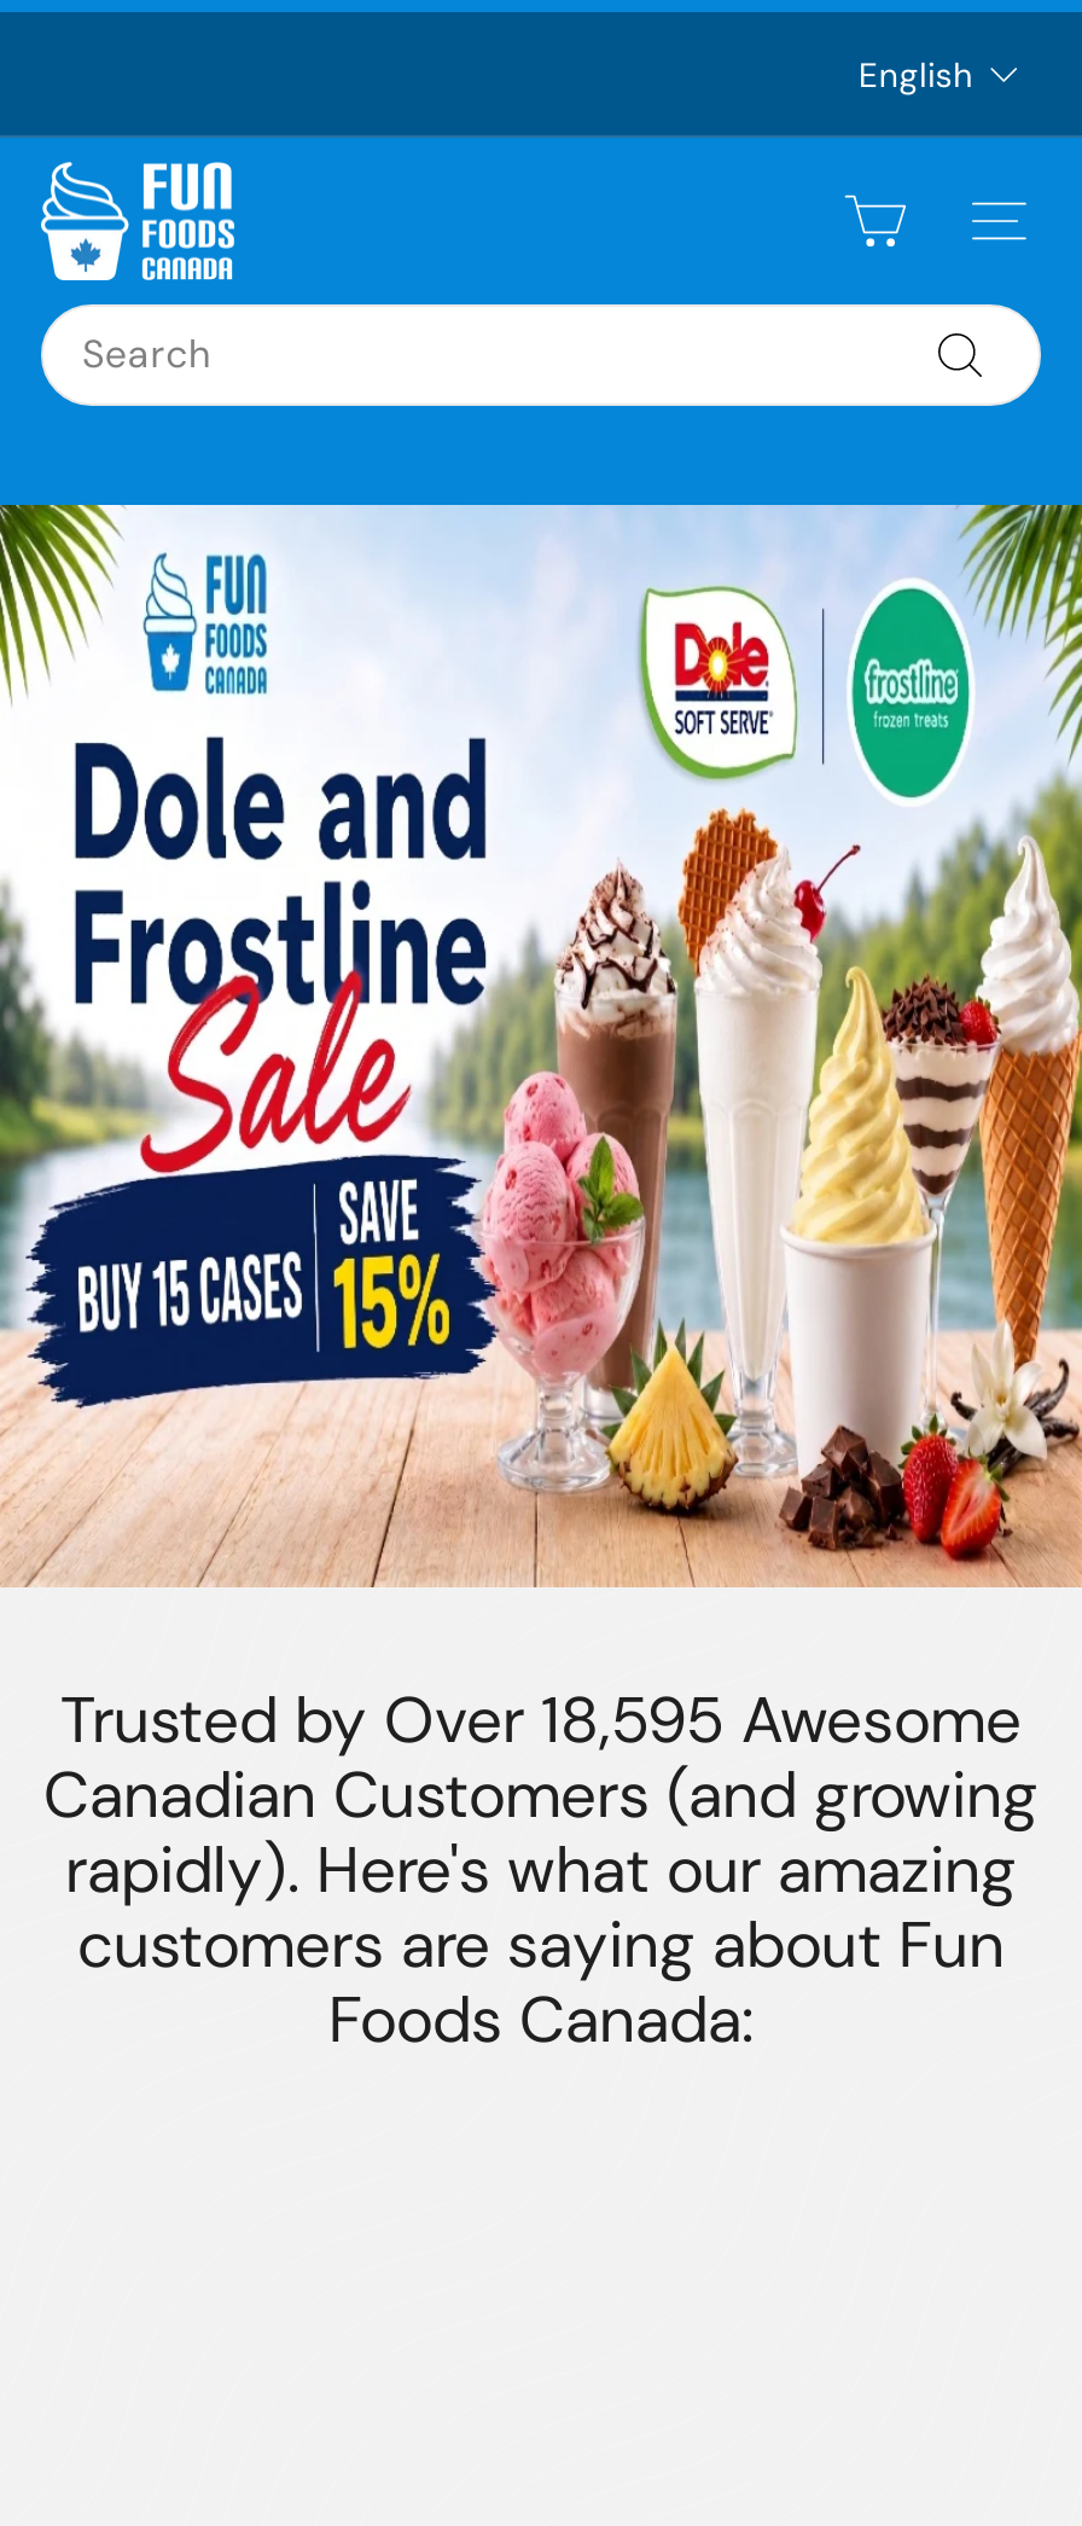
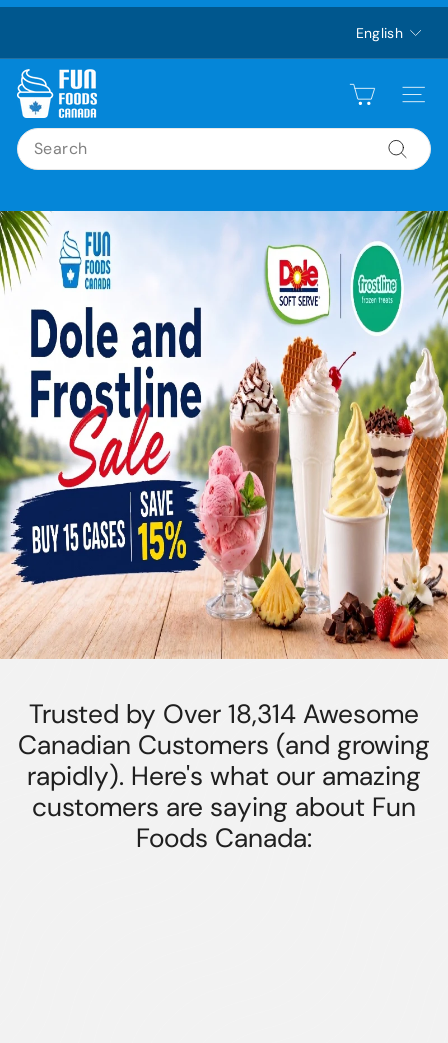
- Trusted by Over 18,595 Awesome
+ Trusted by Over 18,314 Awesome
